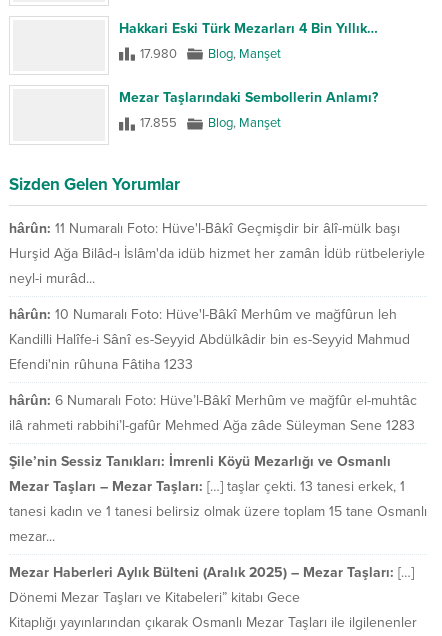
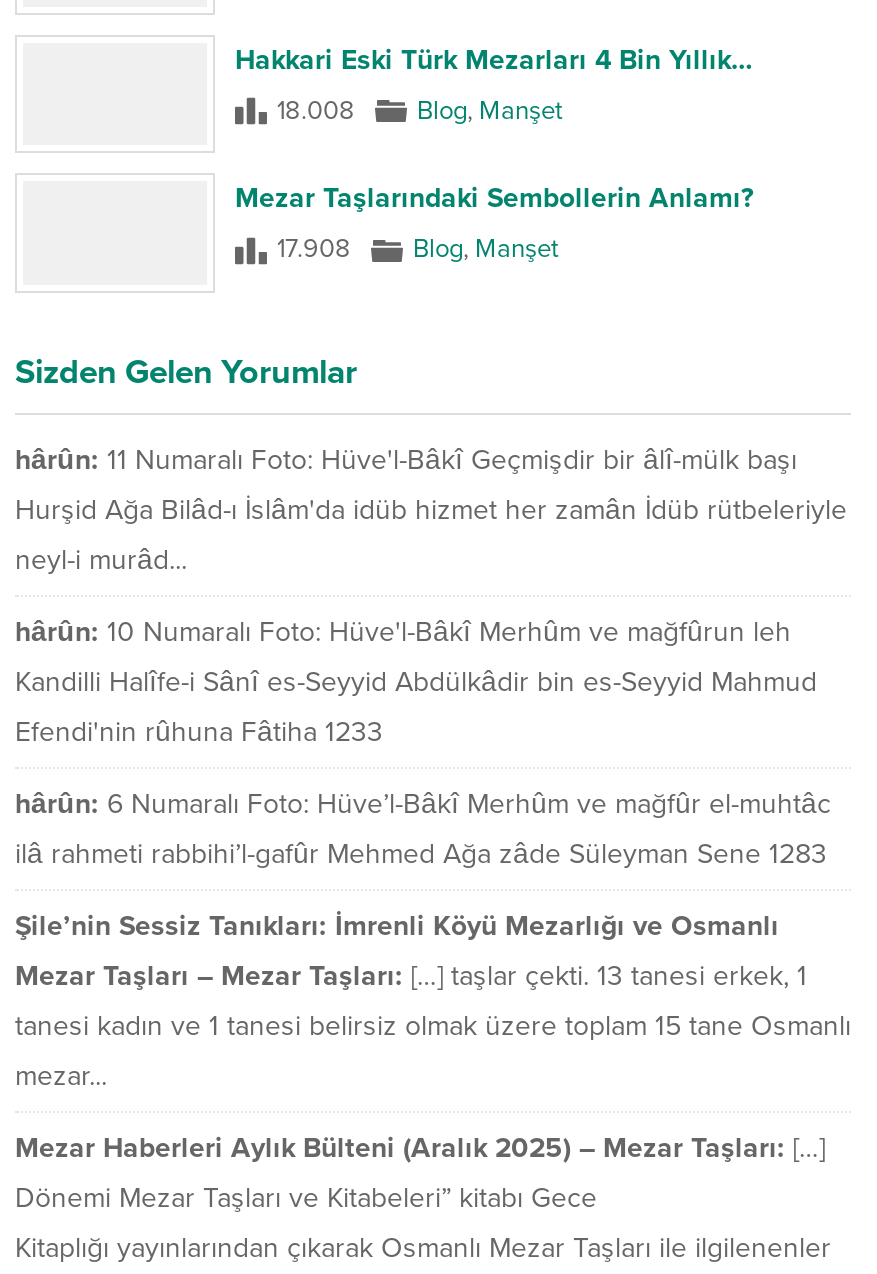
- 17.980 Blog, Manşet
+ 18.008 Blog, Manşet

- 17.855 Blog, Manşet
+ 17.908 Blog, Manşet
